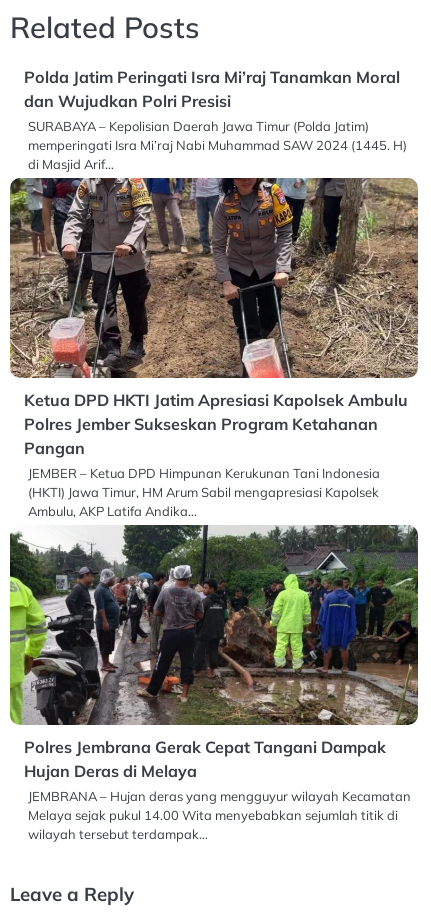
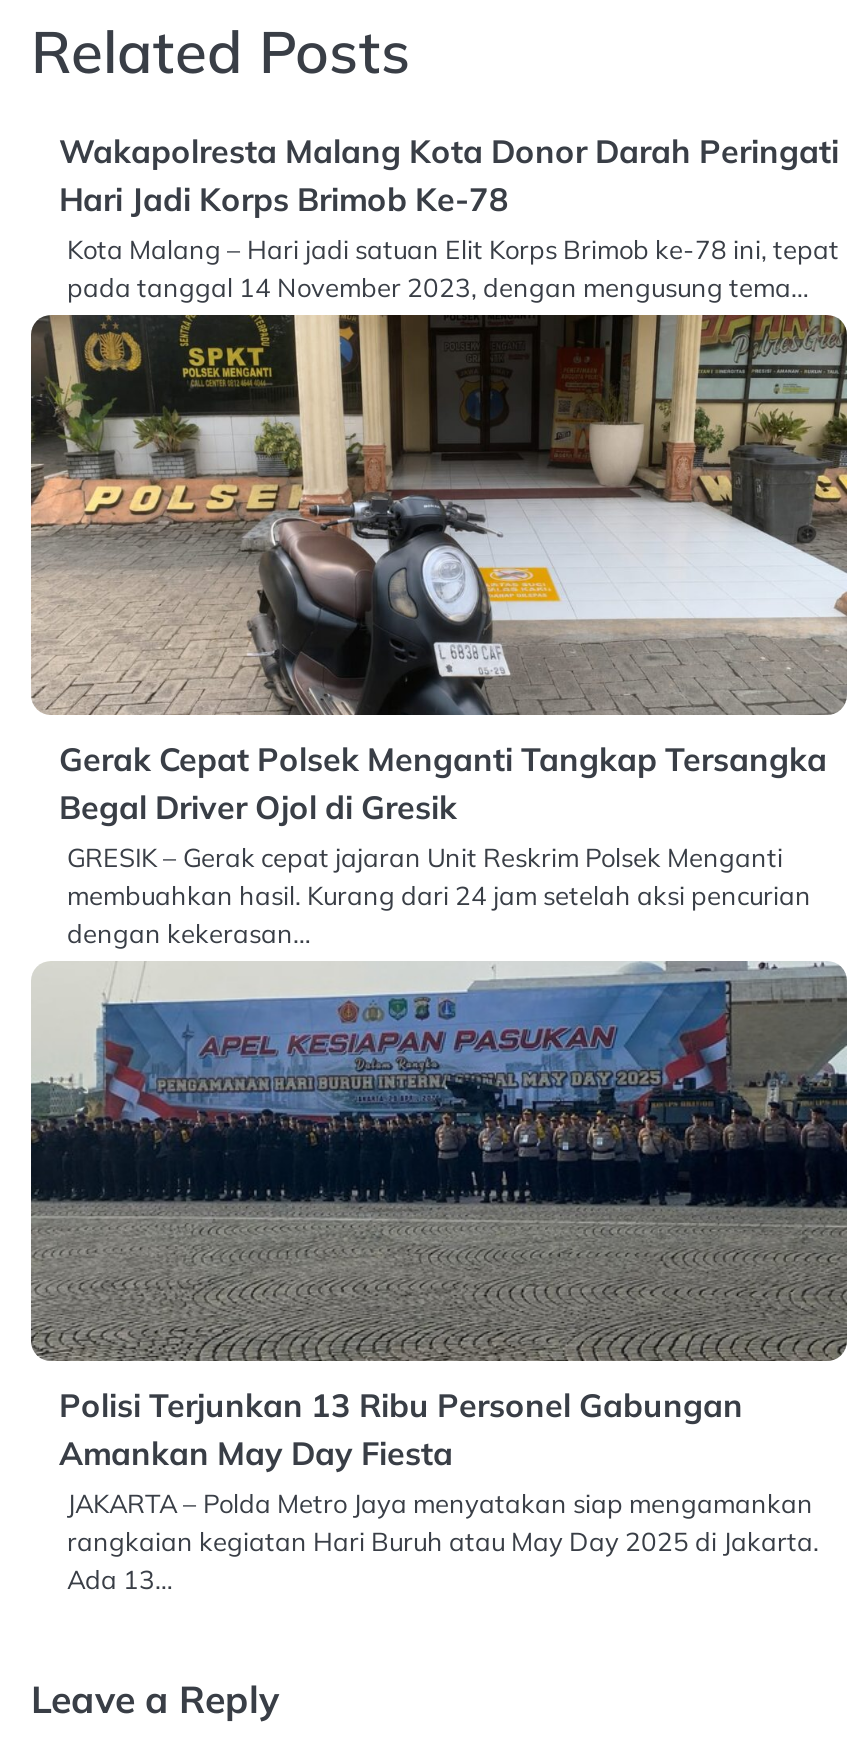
- Polda Jatim Peringati Isra Mi’raj Tanamkan Moral
- dan Wujudkan Polri Presisi
- SURABAYA – Kepolisian Daerah Jawa Timur (Polda Jatim)
- memperingati Isra Mi’raj Nabi Muhammad SAW 2024 (1445. H)
- di Masjid Arif…
+ Wakapolresta Malang Kota Donor Darah Peringati
+ Hari Jadi Korps Brimob Ke-78
+ Kota Malang – Hari jadi satuan Elit Korps Brimob ke-78 ini, tepat
+ pada tanggal 14 November 2023, dengan mengusung tema…

- [image]
- Ketua DPD HKTI Jatim Apresiasi Kapolsek Ambulu
- Polres Jember Sukseskan Program Ketahanan
- Pangan
- JEMBER – Ketua DPD Himpunan Kerukunan Tani Indonesia
- (HKTI) Jawa Timur, HM Arum Sabil mengapresiasi Kapolsek
- Ambulu, AKP Latifa Andika…
+ [image]
+ Gerak Cepat Polsek Menganti Tangkap Tersangka
+ Begal Driver Ojol di Gresik
+ GRESIK – Gerak cepat jajaran Unit Reskrim Polsek Menganti
+ membuahkan hasil. Kurang dari 24 jam setelah aksi pencurian
+ dengan kekerasan…

- [image]
- Polres Jembrana Gerak Cepat Tangani Dampak
- Hujan Deras di Melaya
- JEMBRANA – Hujan deras yang mengguyur wilayah Kecamatan
- Melaya sejak pukul 14.00 Wita menyebabkan sejumlah titik di
- wilayah tersebut terdampak…
+ [image]
+ Polisi Terjunkan 13 Ribu Personel Gabungan
+ Amankan May Day Fiesta
+ JAKARTA – Polda Metro Jaya menyatakan siap mengamankan
+ rangkaian kegiatan Hari Buruh atau May Day 2025 di Jakarta.
+ Ada 13…
